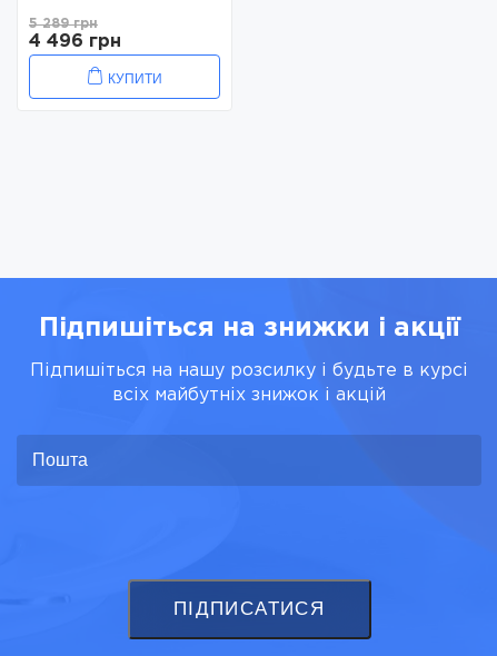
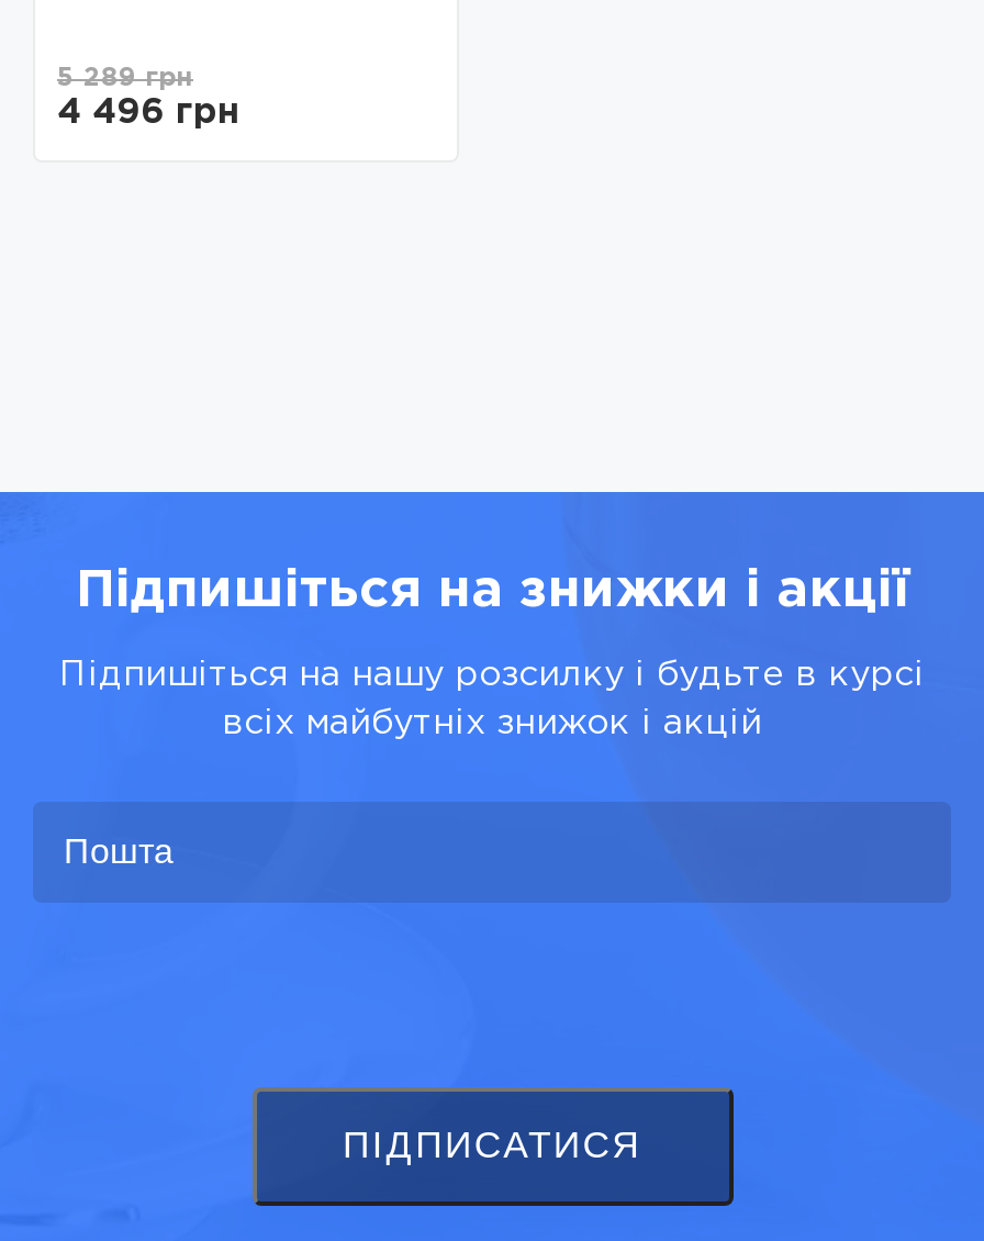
- КУПИТИ
